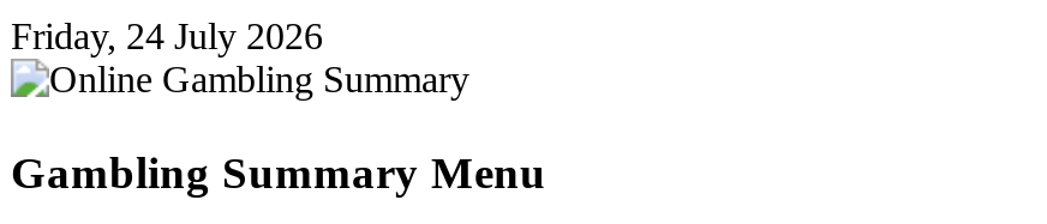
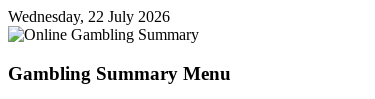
- Friday, 24 July 2026
+ Wednesday, 22 July 2026
